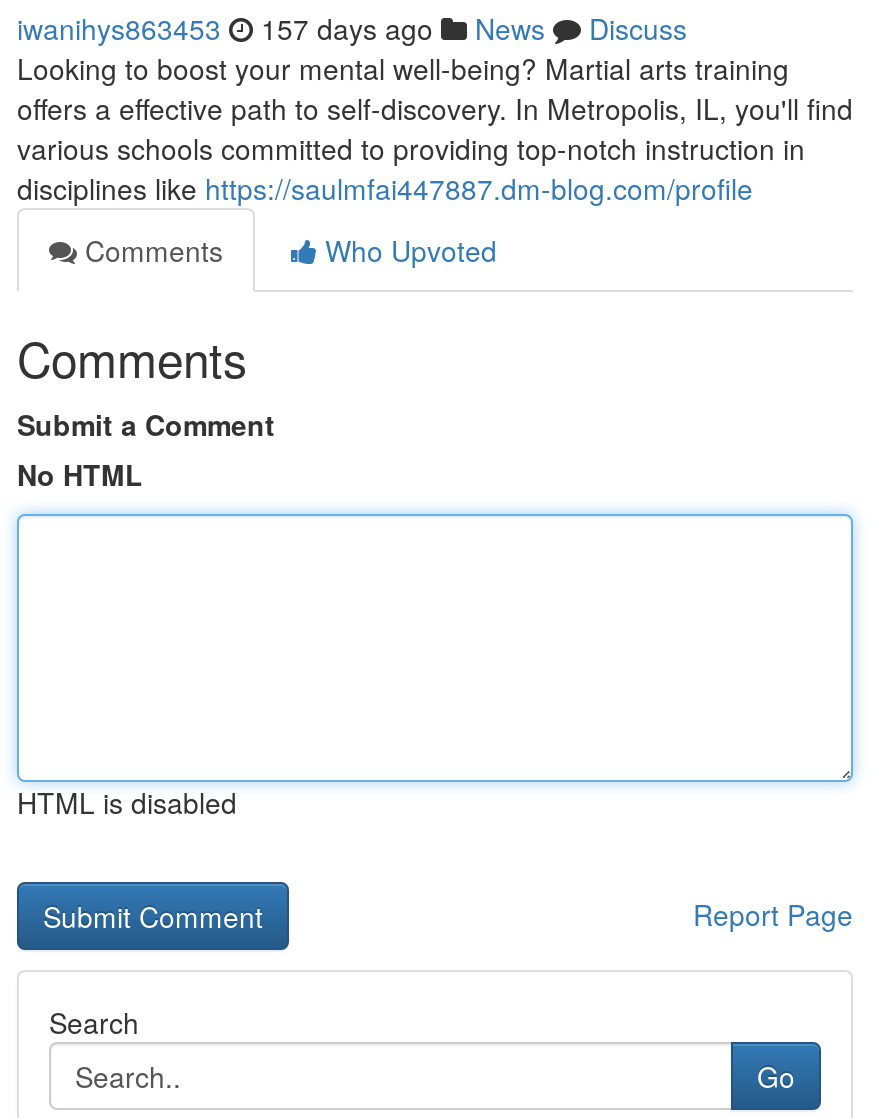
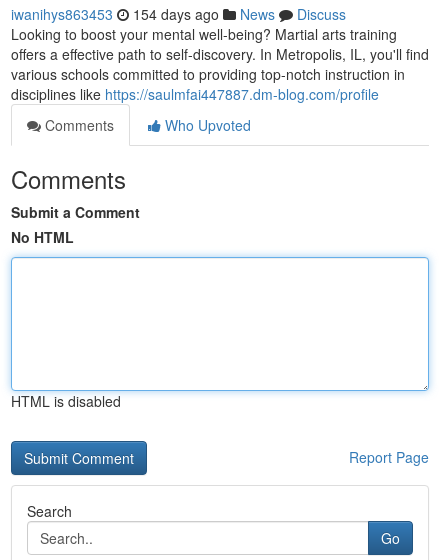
- iwanihys863453 157 days ago News Discuss
+ iwanihys863453 154 days ago News Discuss
